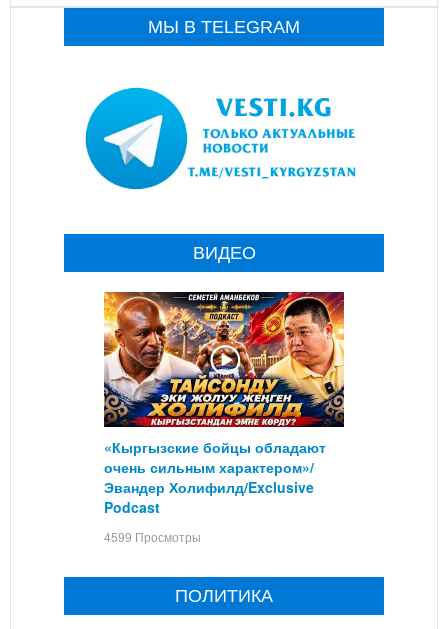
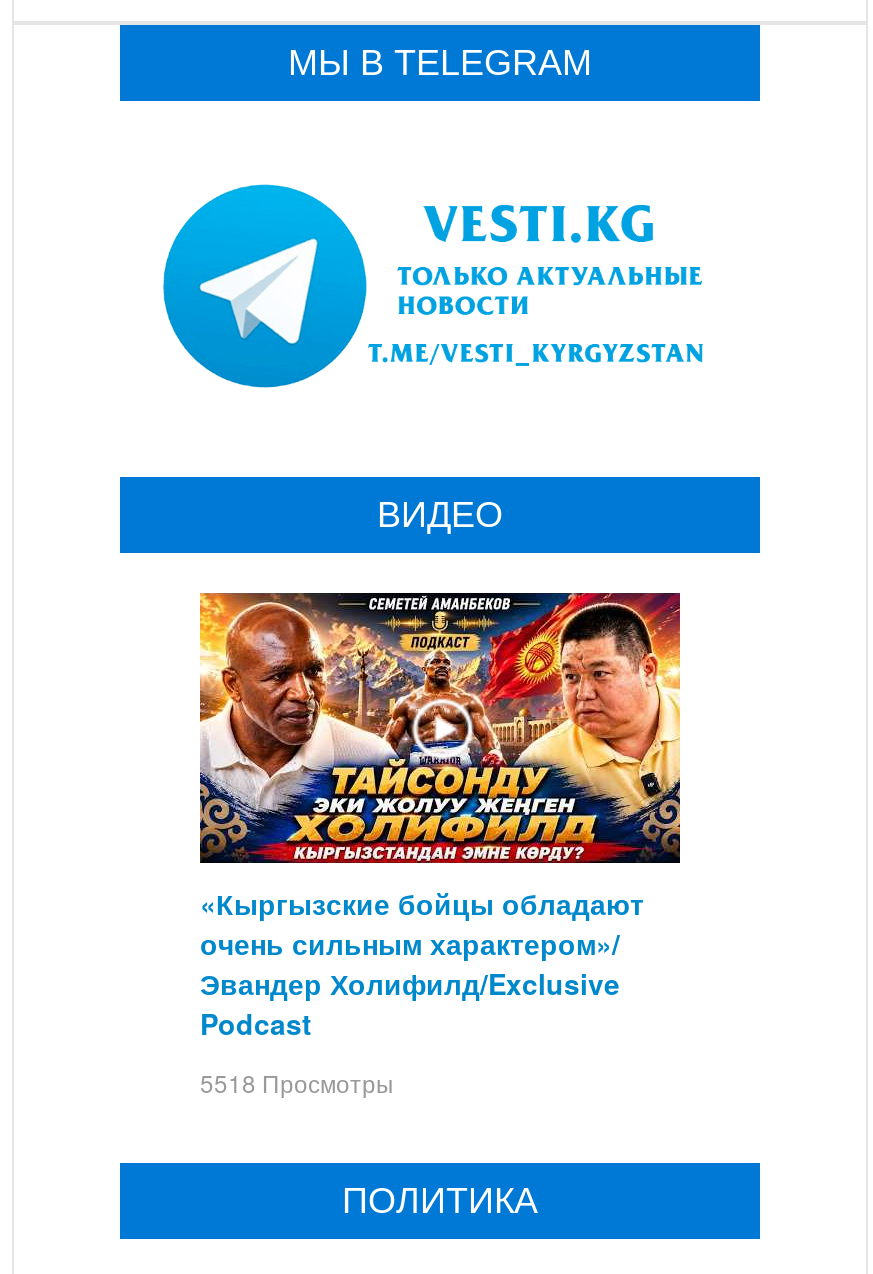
- 4599 Просмотры
+ 5518 Просмотры
